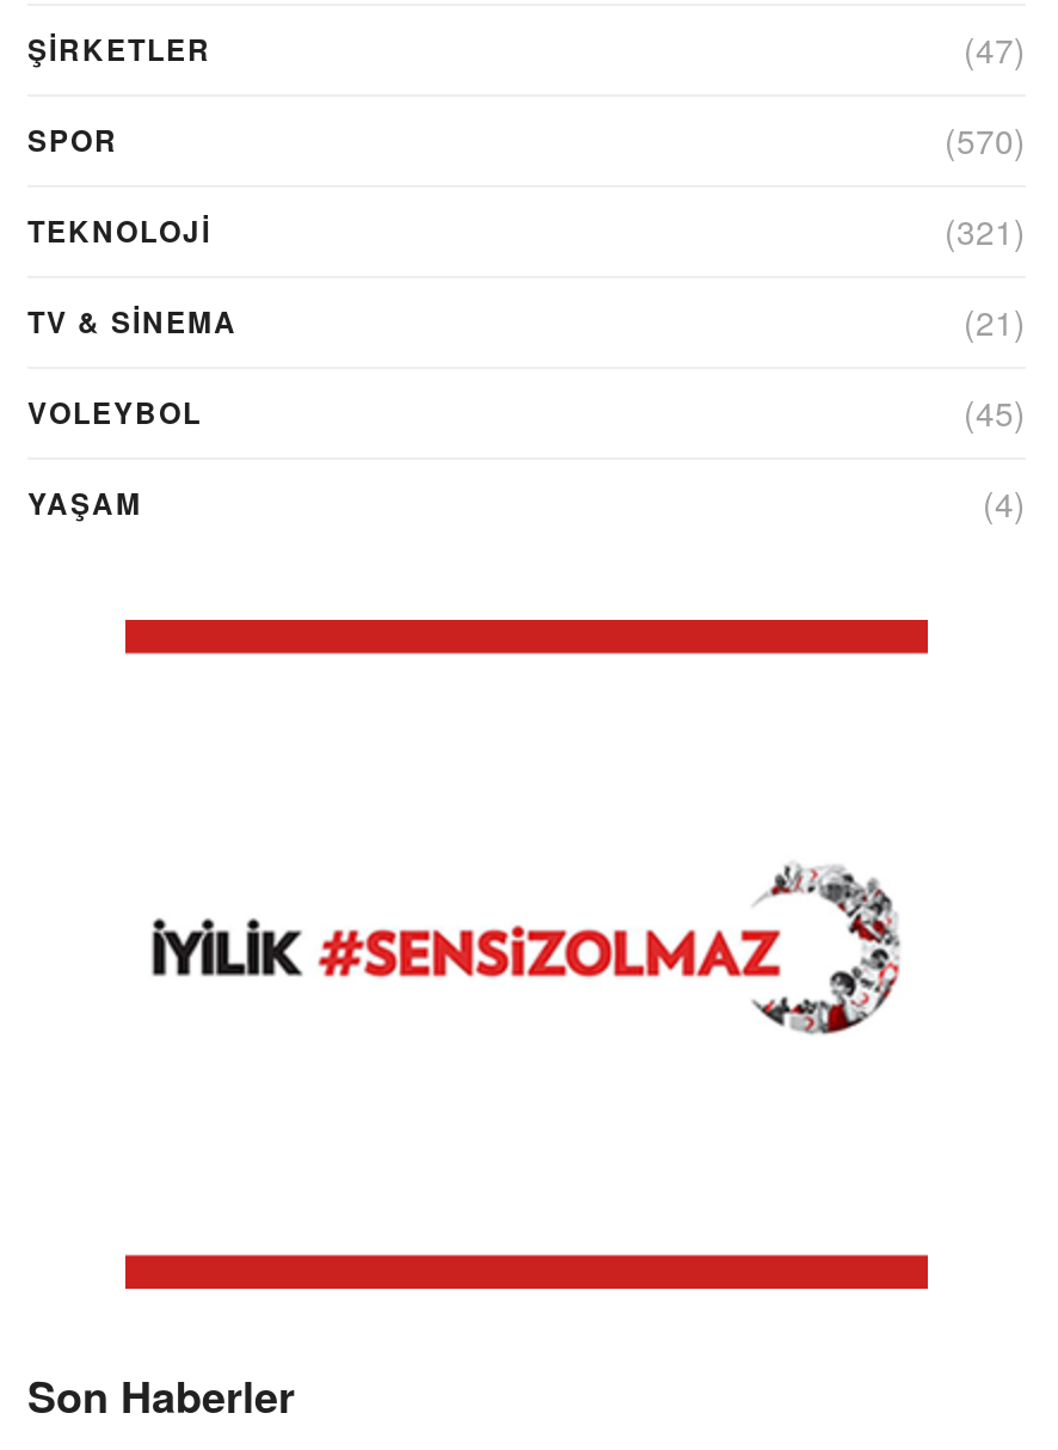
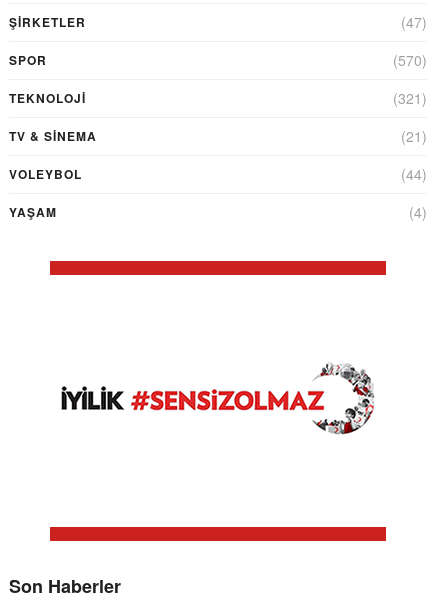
- (45)
+ (44)
